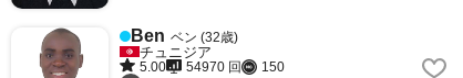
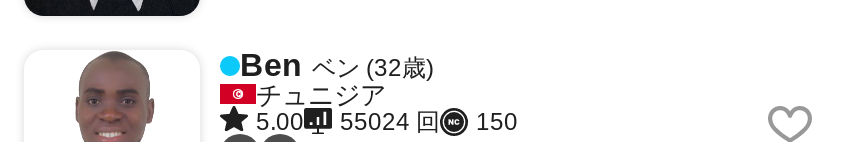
- 5.00 54970 回 150
+ 5.00 55024 回 150
